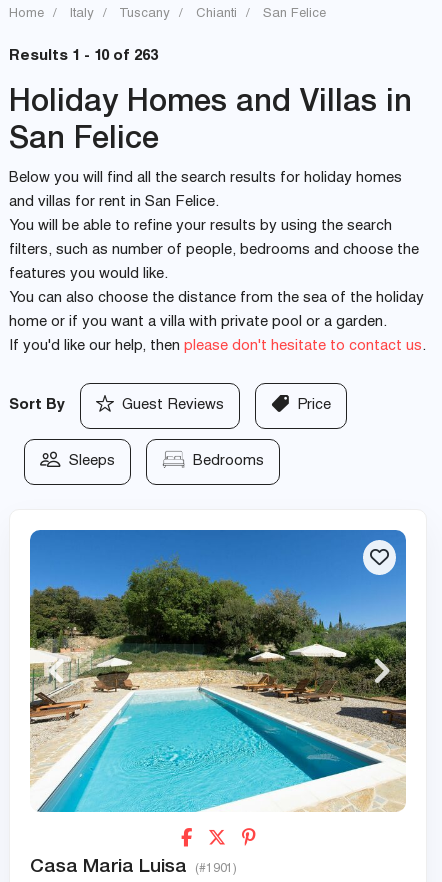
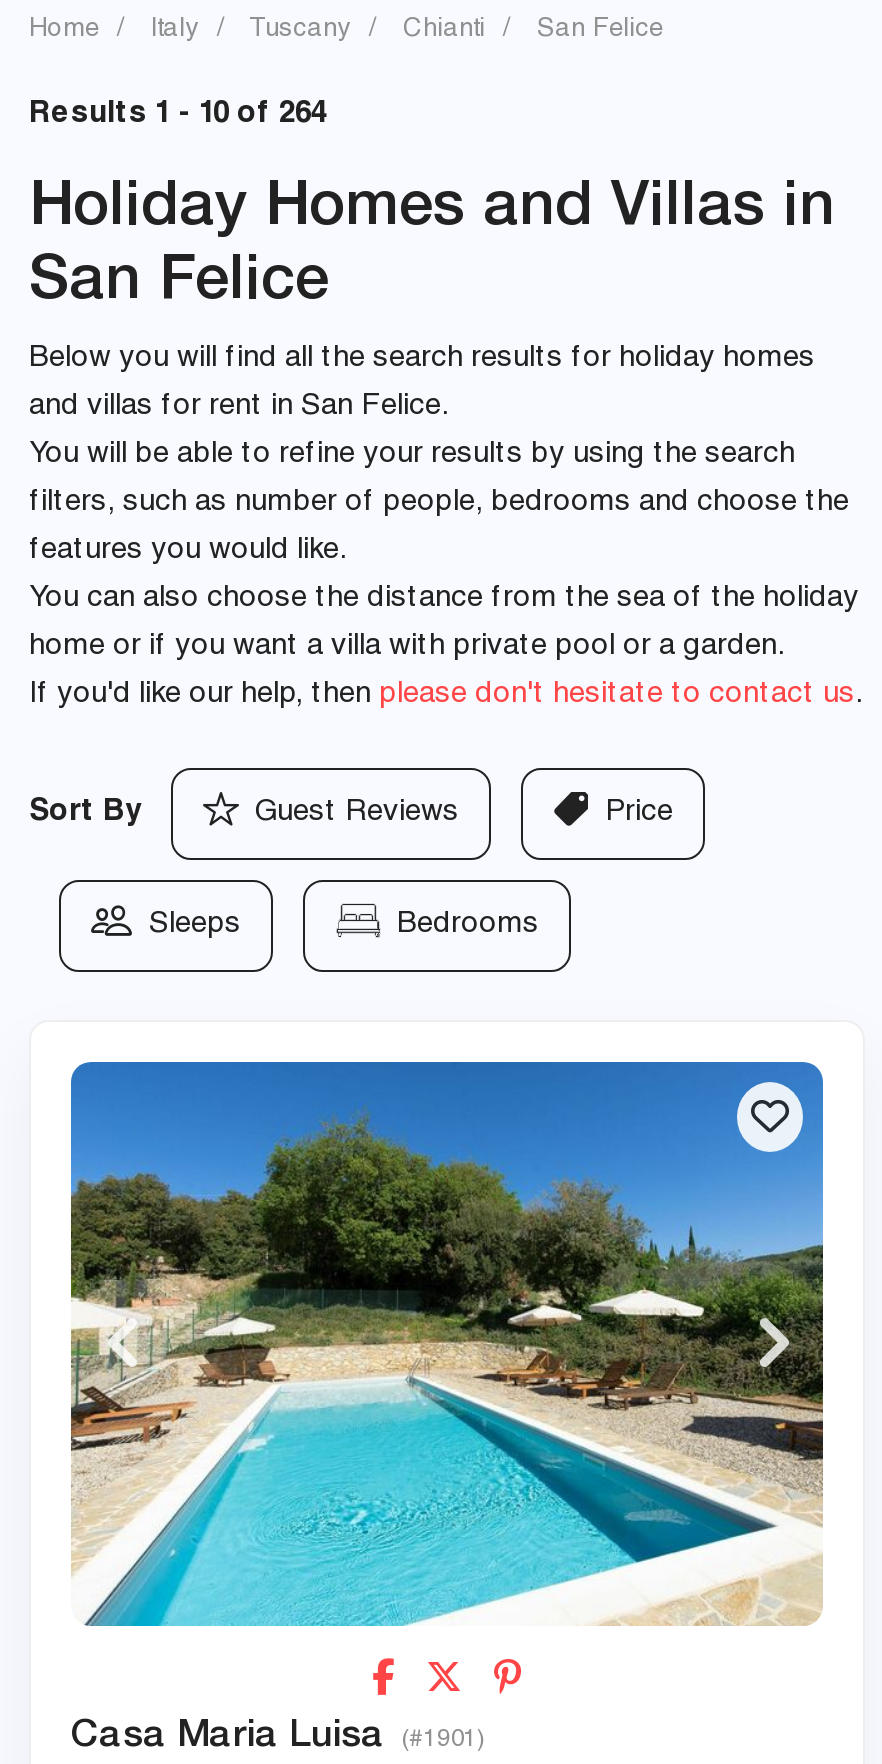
- Results 1 - 10 of 263
+ Results 1 - 10 of 264
